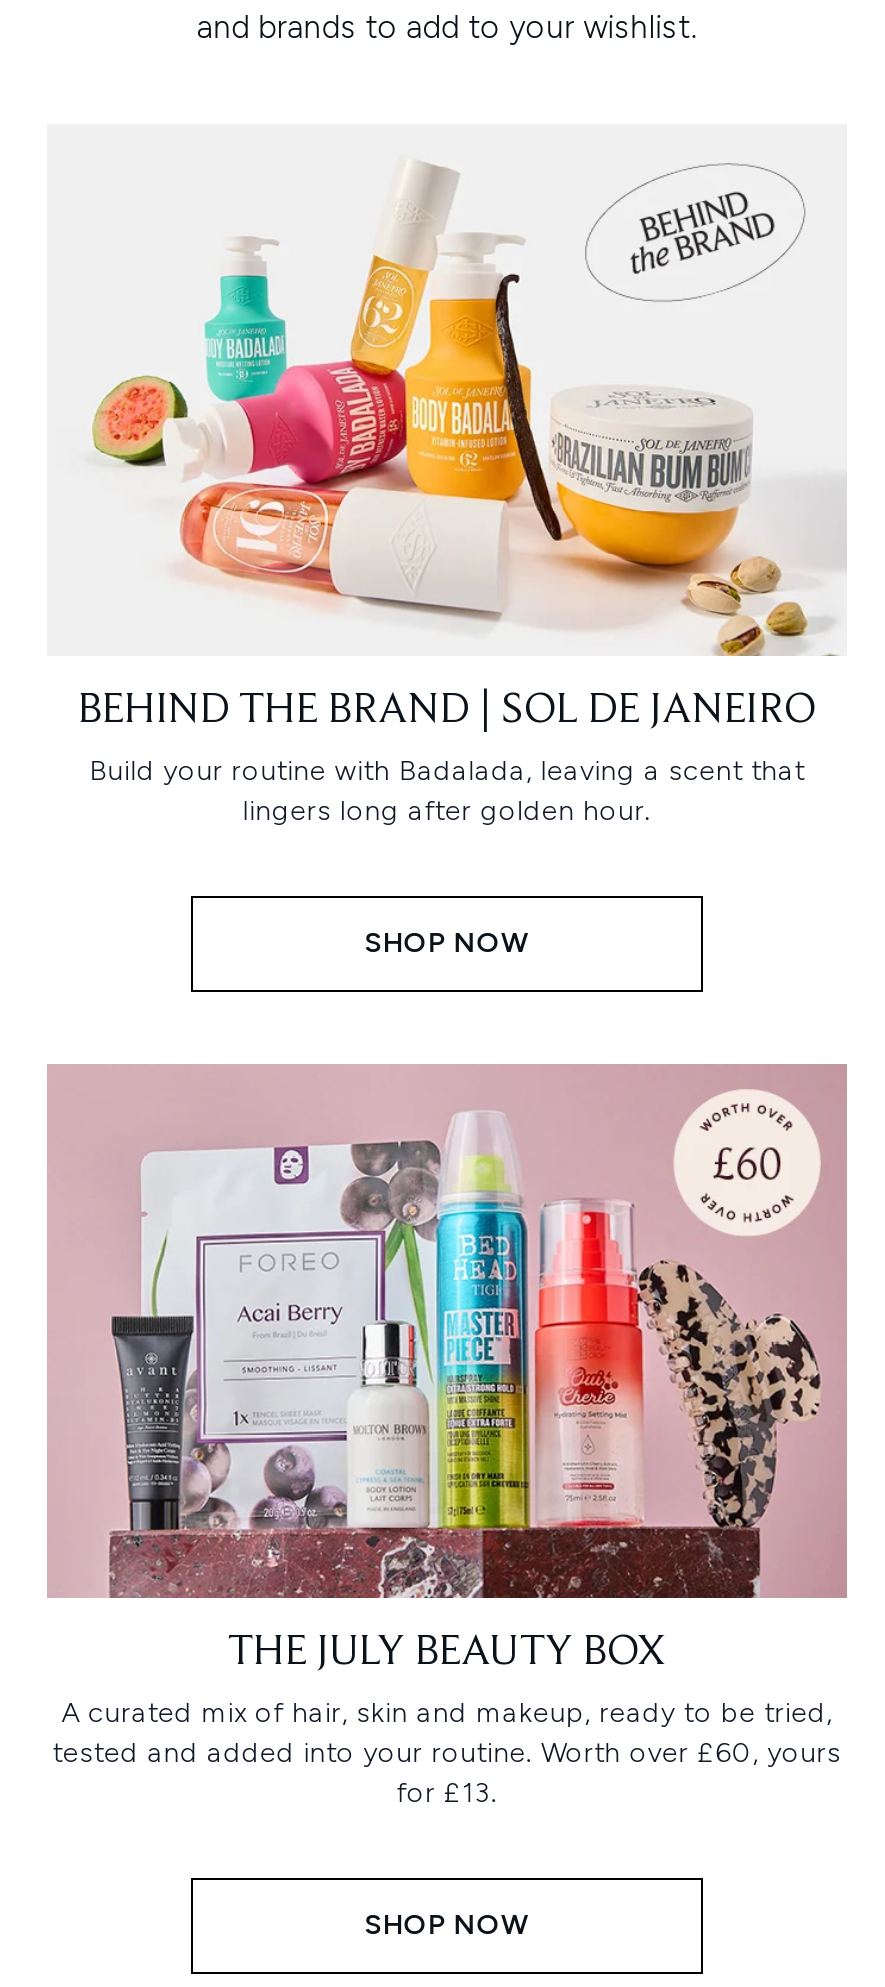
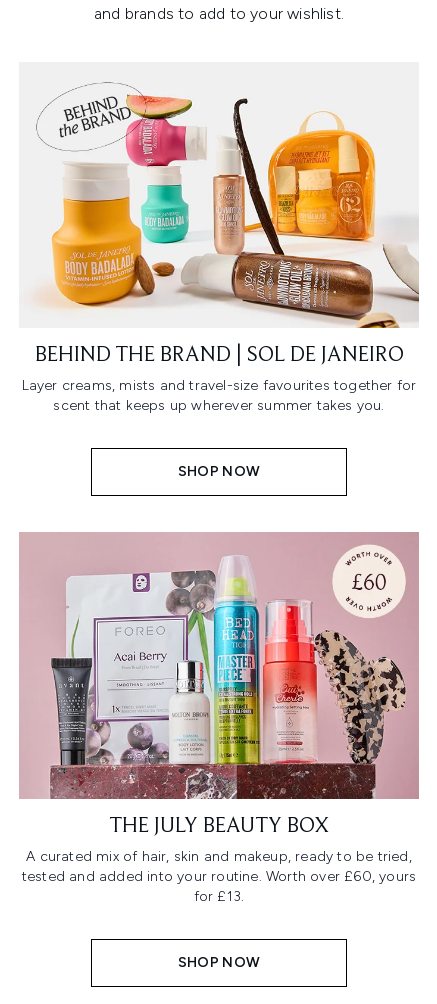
- [image]
+ [image]

- Build your routine with Badalada, leaving a scent that
- lingers long after golden hour.
+ Layer creams, mists and travel-size favourites together for
+ scent that keeps up wherever summer takes you.
